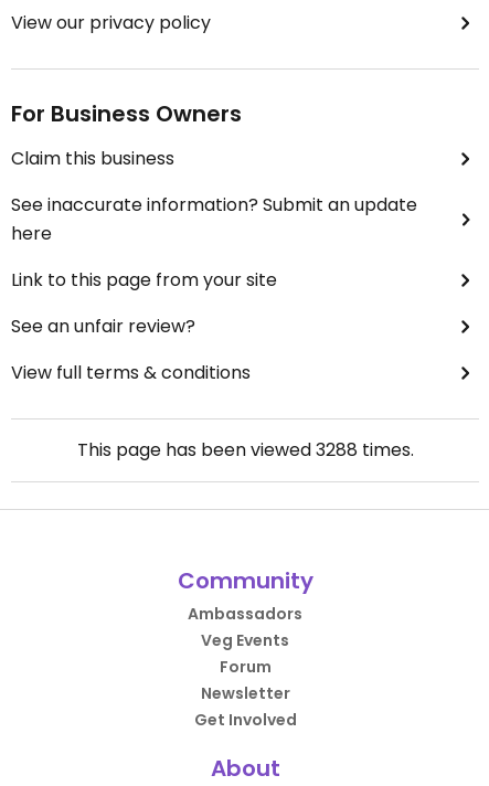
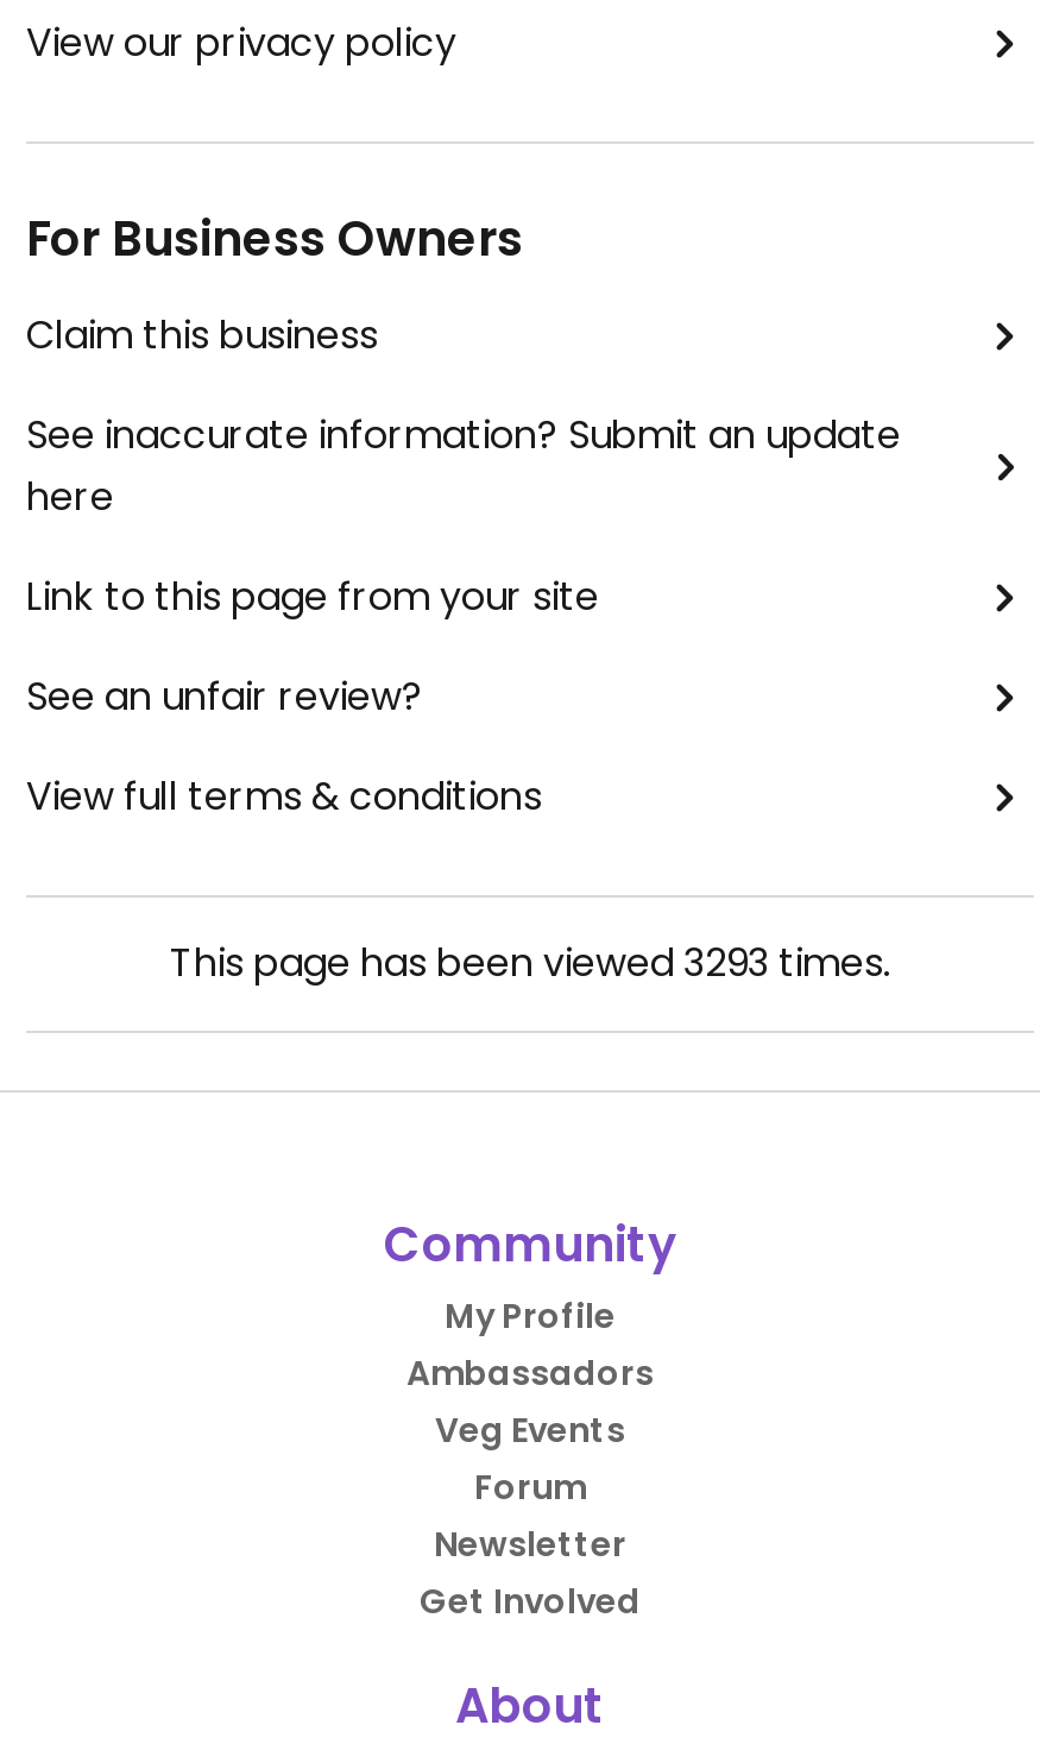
- This page has been viewed 3288 times.
+ This page has been viewed 3293 times.

+ My Profile
